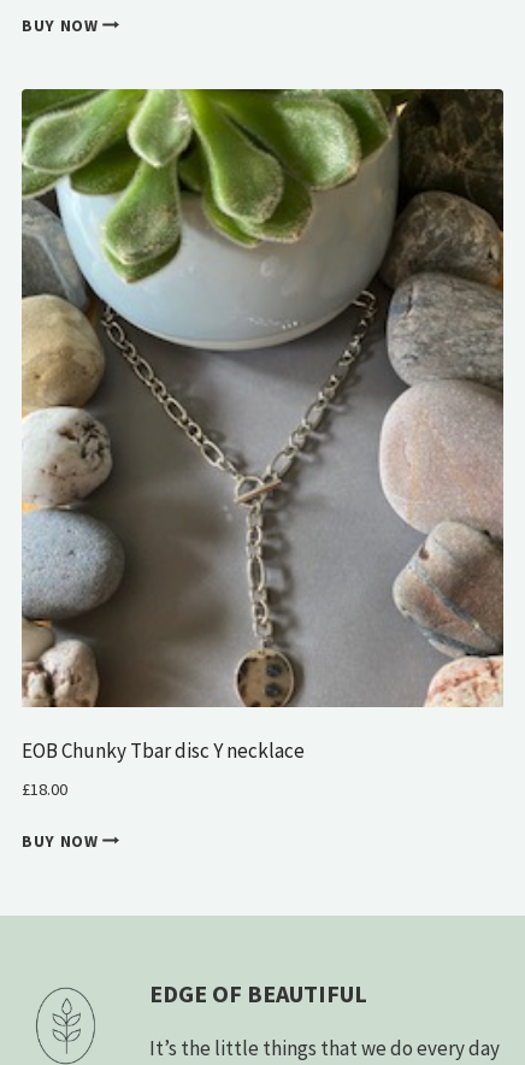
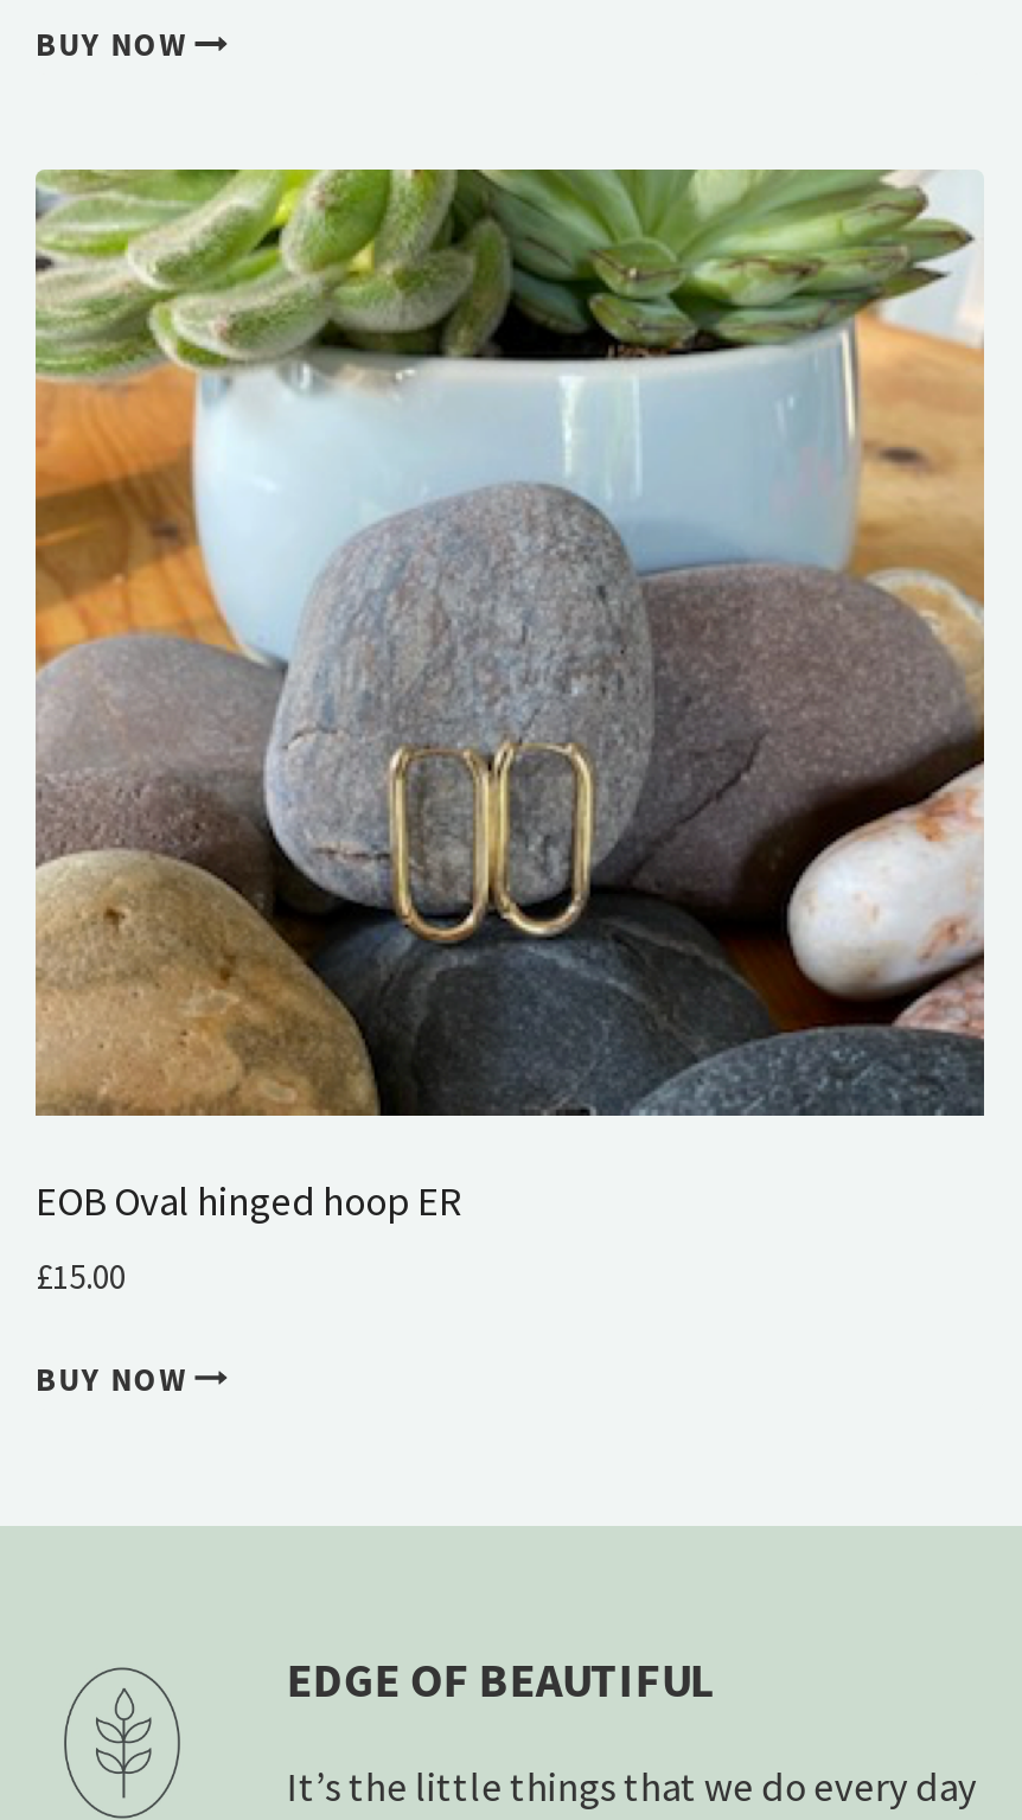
- [image]
- EOB Chunky Tbar disc Y necklace
+ [image]
+ EOB Oval hinged hoop ER

- £18.00
+ £15.00
